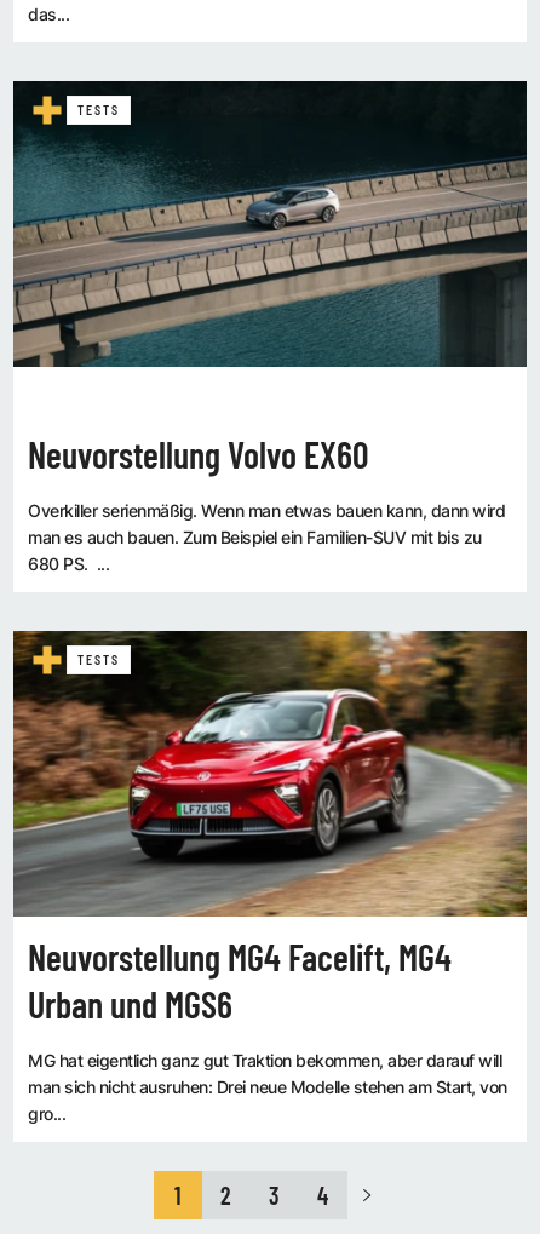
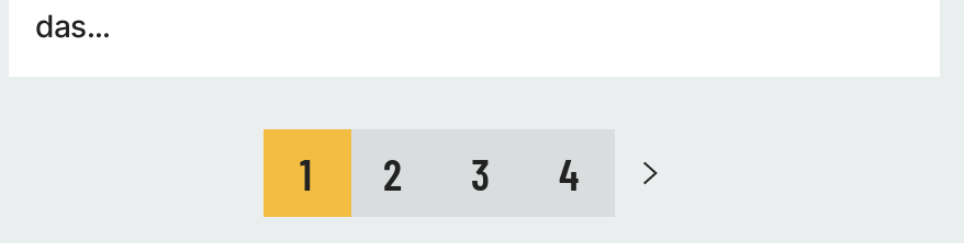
- [image]
- TESTS

- Neuvorstellung Volvo EX60
- Overkiller serienmäßig. Wenn man etwas bauen kann, dann wird
- man es auch bauen. Zum Beispiel ein Familien-SUV mit bis zu
- 680 PS. ...

- [image]
- TESTS

- Neuvorstellung MG4 Facelift, MG4
- Urban und MGS6
- MG hat eigentlich ganz gut Traktion bekommen, aber darauf will
- man sich nicht ausruhen: Drei neue Modelle stehen am Start, von
- gro...
